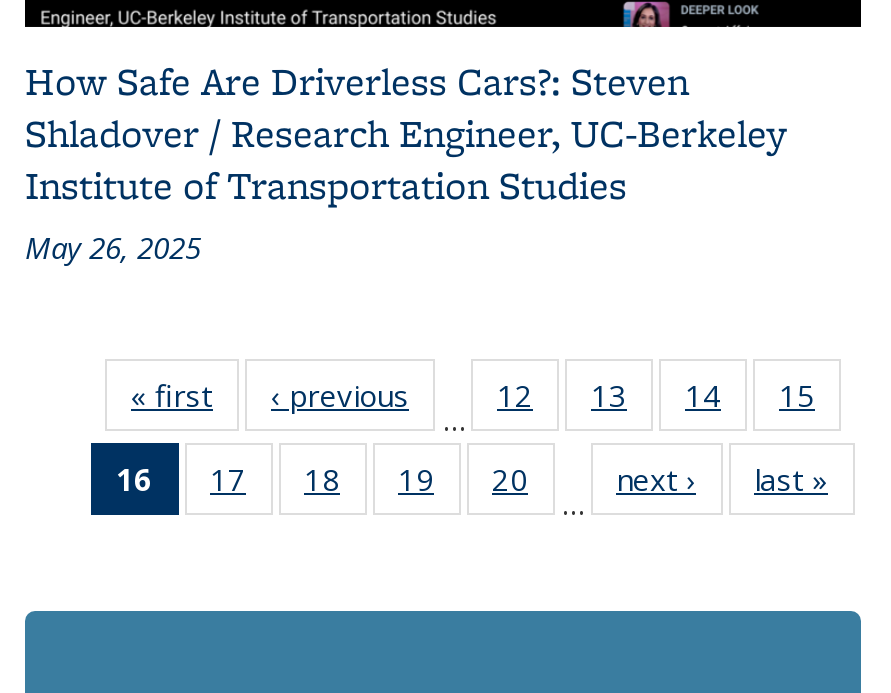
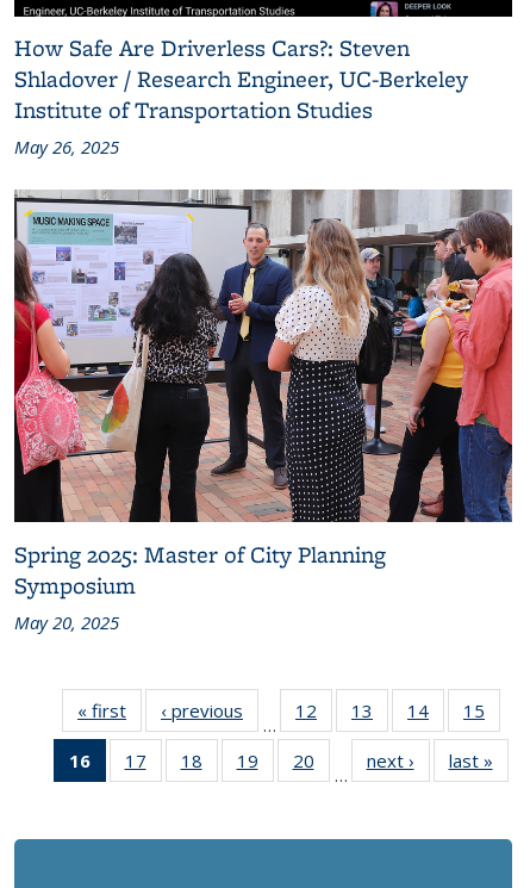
+ [image]
+ Spring 2025: Master of City Planning
+ Symposium
+ May 20, 2025
